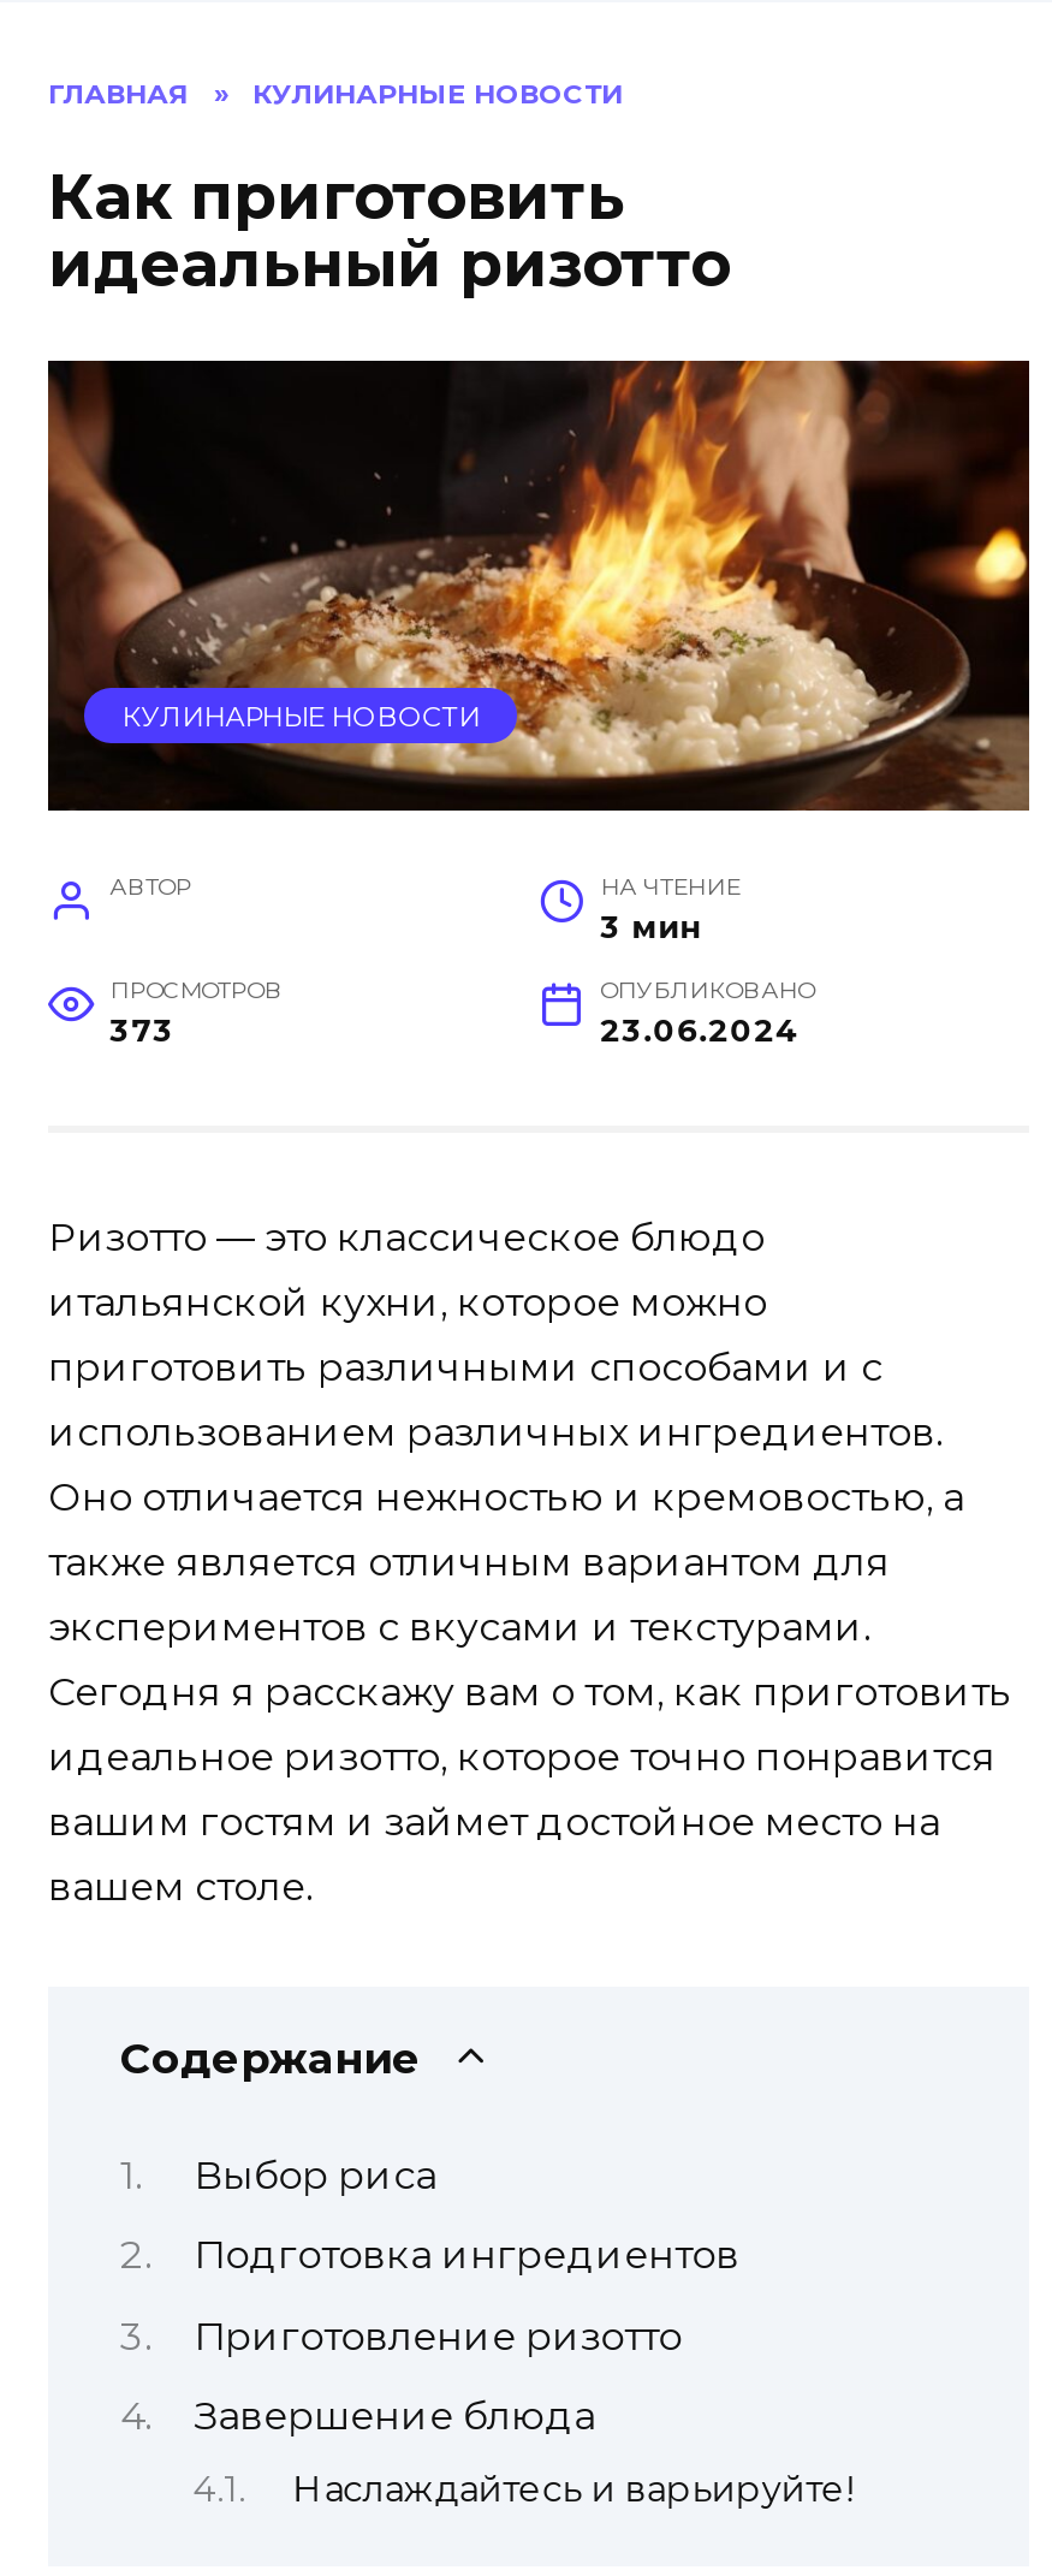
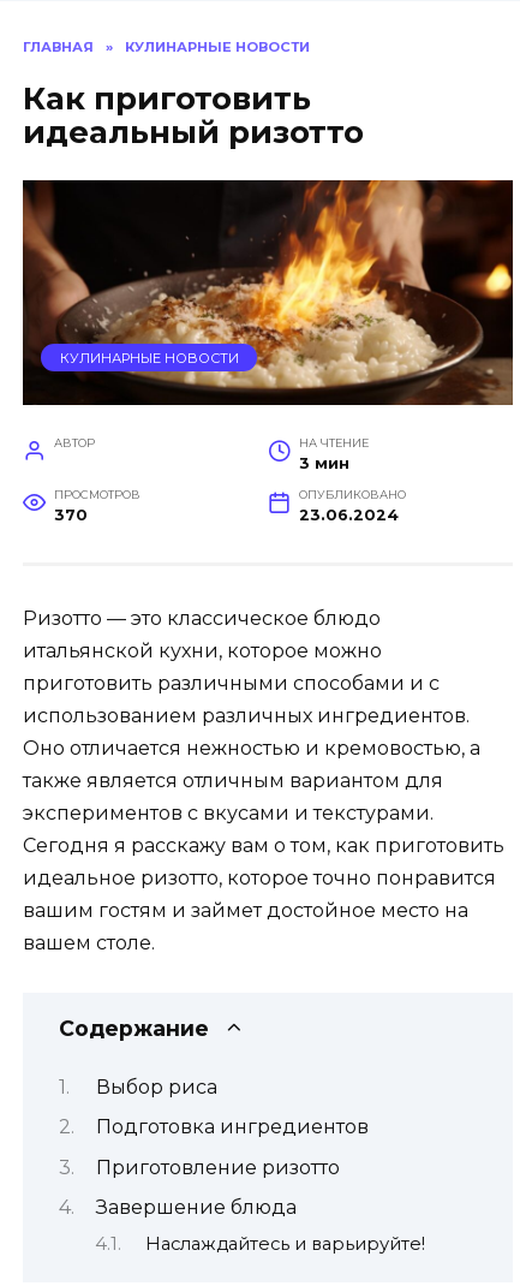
- 373
+ 370
